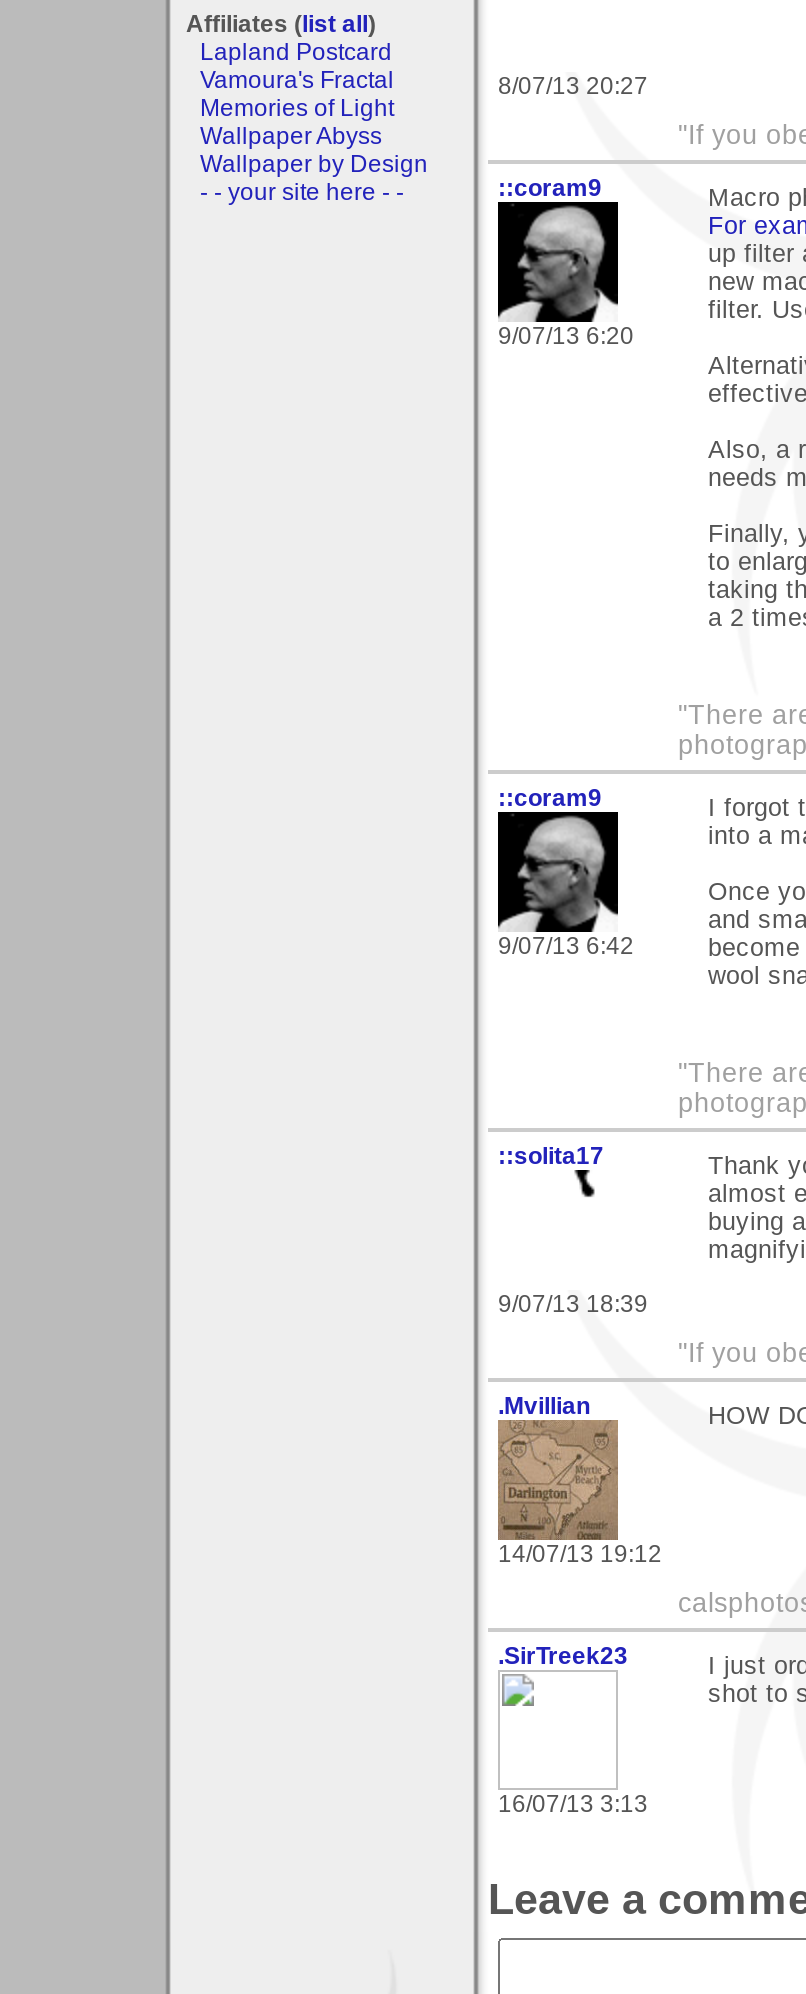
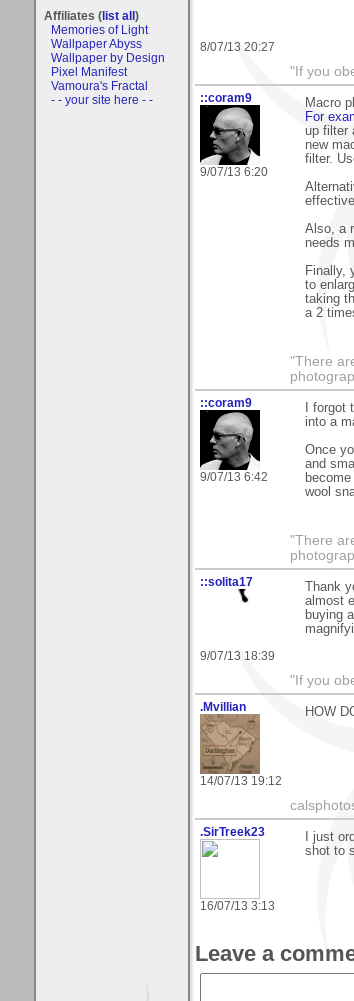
- Lapland Postcard

moved down: Vamoura's Fractal

moved up: Memories of Light | Wallpaper Abyss | Wallpaper by Design

+ Pixel Manifest
